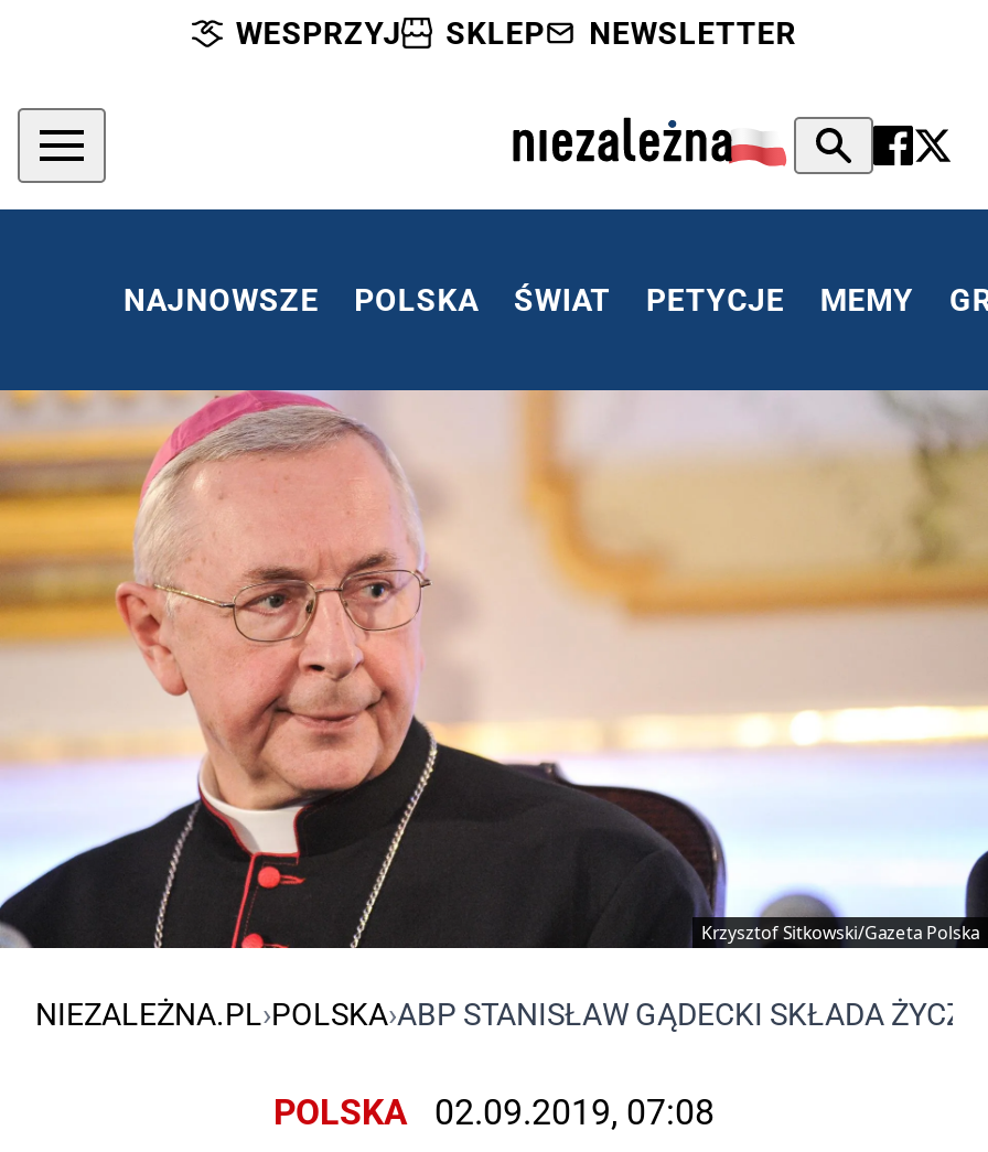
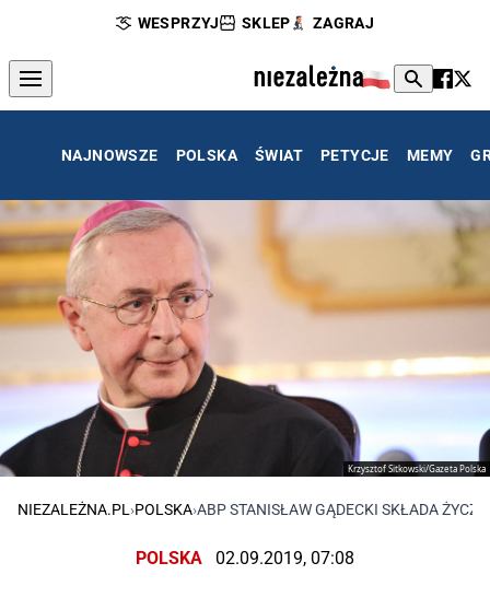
- NEWSLETTER
+ ZAGRAJ
